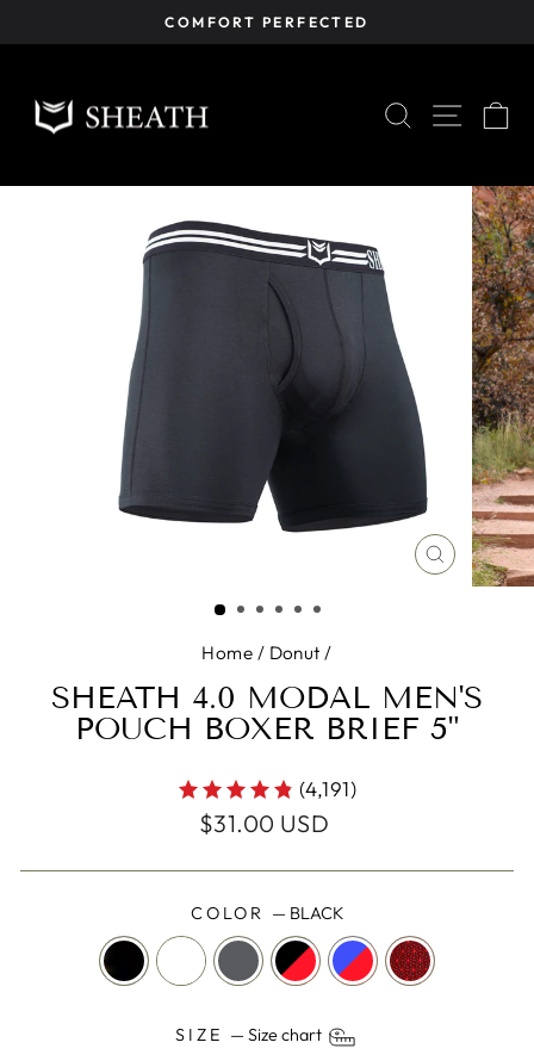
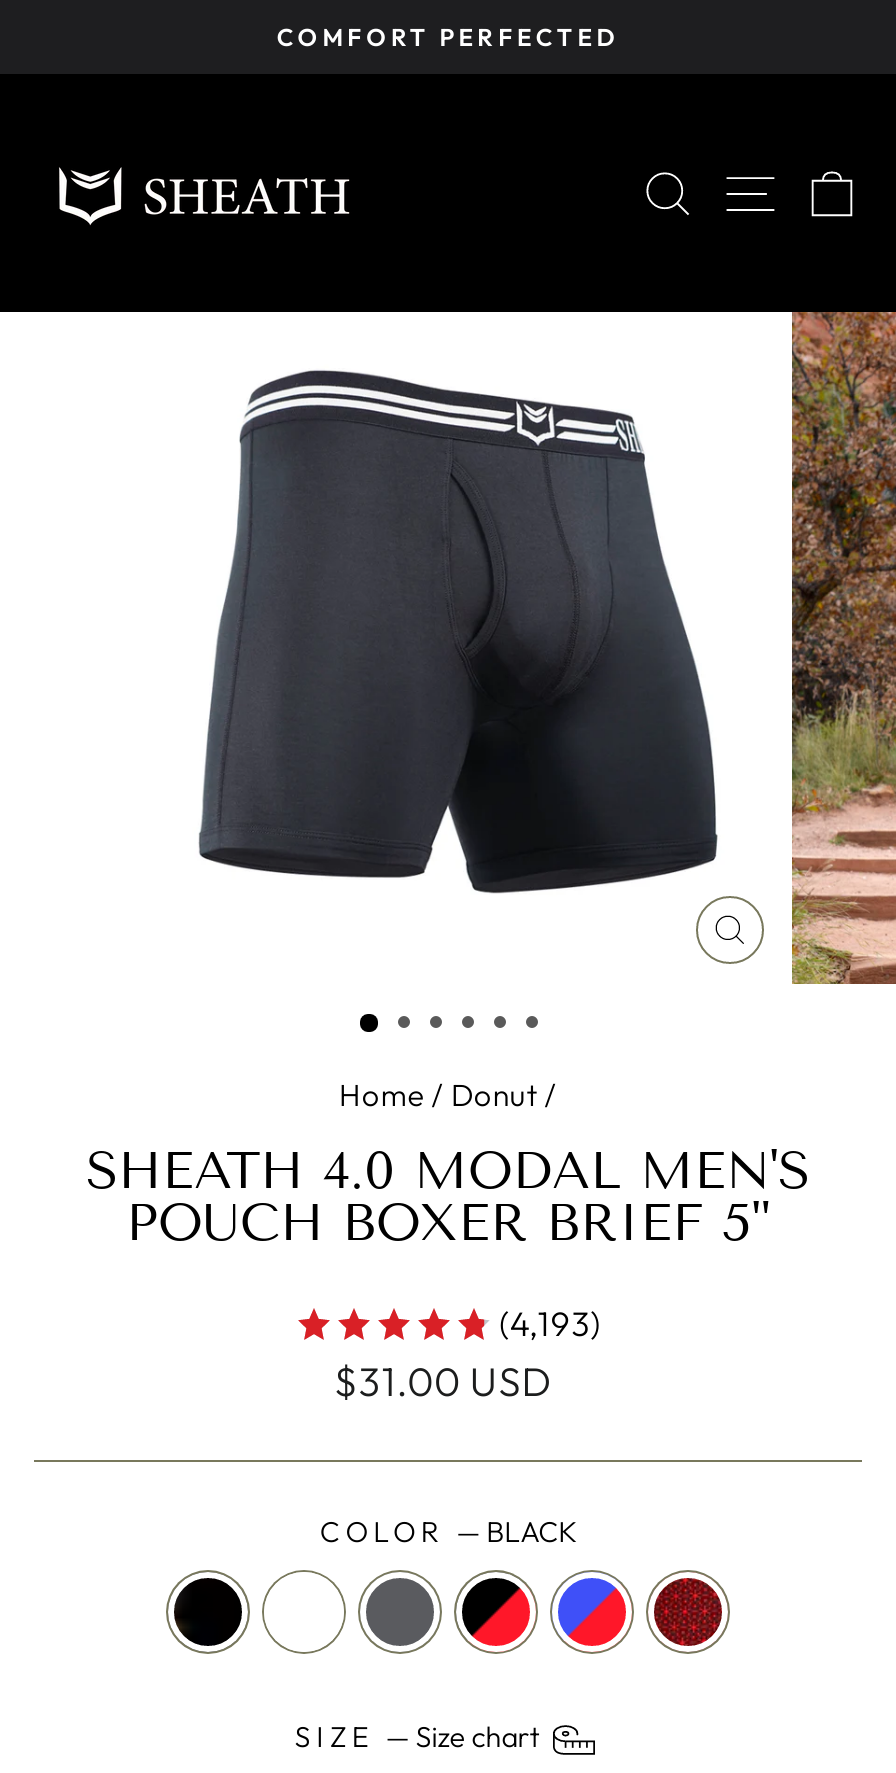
- (4,191)
+ (4,193)
